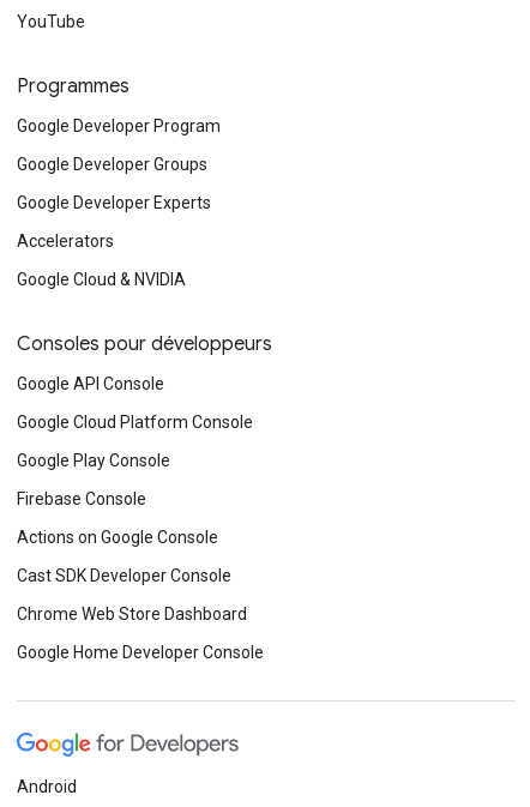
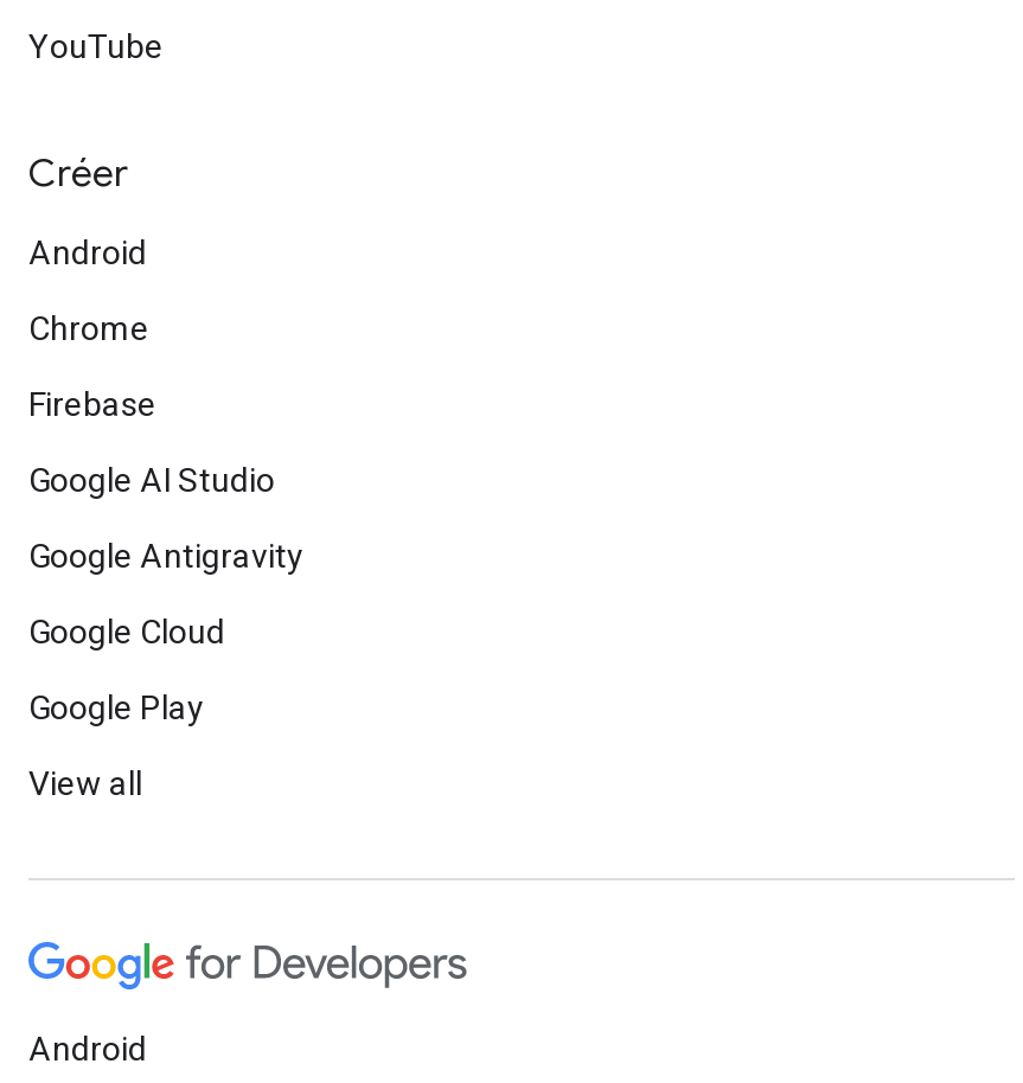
- Programmes
- Google Developer Program
- Google Developer Groups
- Google Developer Experts
- Accelerators
- Google Cloud & NVIDIA
- Consoles pour développeurs
- Google API Console
- Google Cloud Platform Console
- Google Play Console
- Firebase Console
- Actions on Google Console
- Cast SDK Developer Console
- Chrome Web Store Dashboard
- Google Home Developer Console
+ Créer
+ Android
+ Chrome
+ Firebase
+ Google AI Studio
+ Google Antigravity
+ Google Cloud
+ Google Play
+ View all
